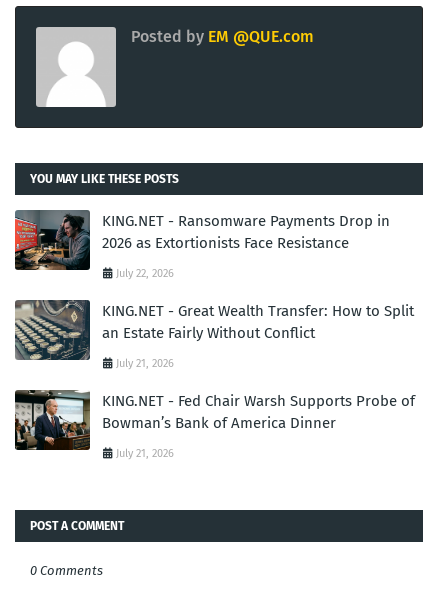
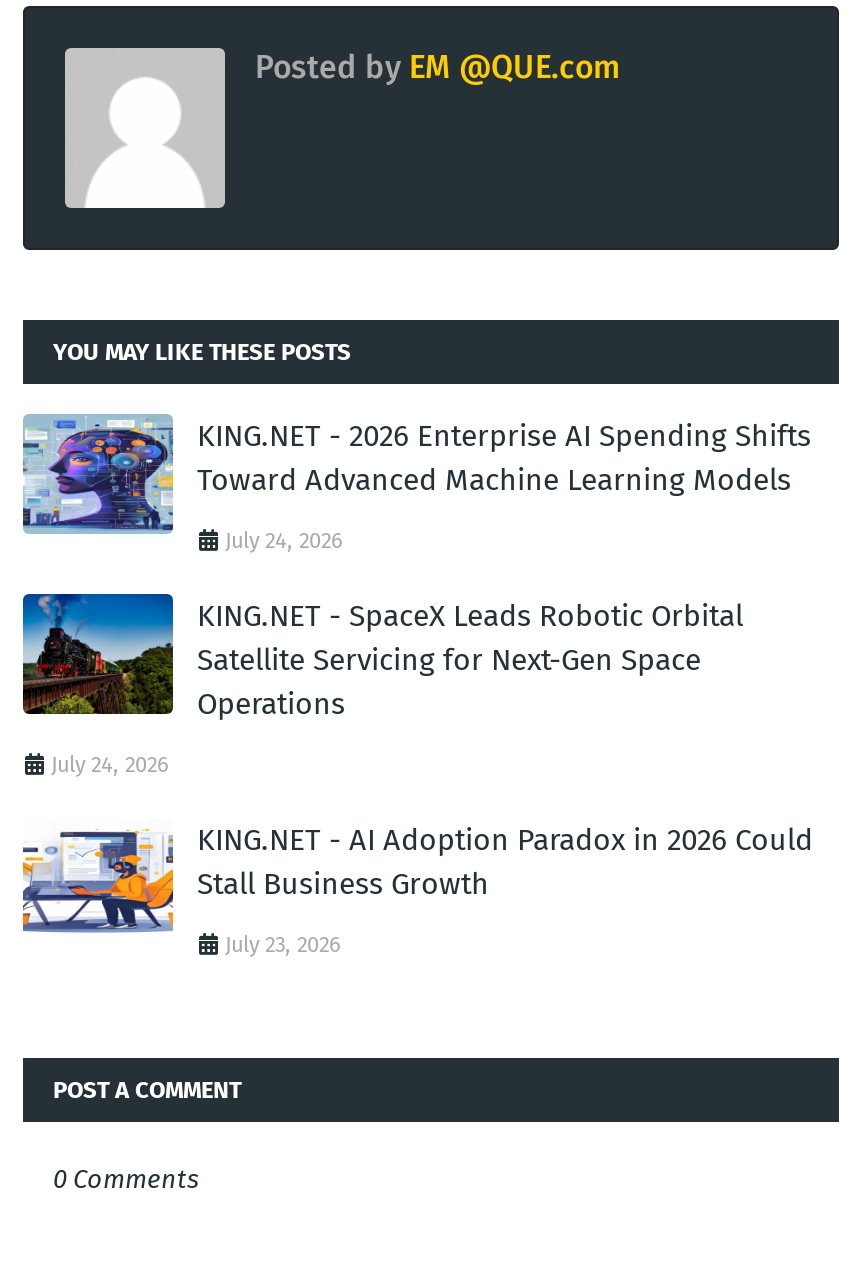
- [image]
- KING.NET - Ransomware Payments Drop in
- 2026 as Extortionists Face Resistance
+ [image]
+ KING.NET - 2026 Enterprise AI Spending Shifts
+ Toward Advanced Machine Learning Models

- July 22, 2026
+ July 24, 2026

- [image]
- KING.NET - Great Wealth Transfer: How to Split
- an Estate Fairly Without Conflict
+ [image]
+ KING.NET - SpaceX Leads Robotic Orbital
+ Satellite Servicing for Next-Gen Space
+ Operations

- July 21, 2026
+ July 24, 2026

- [image]
- KING.NET - Fed Chair Warsh Supports Probe of
- Bowman’s Bank of America Dinner
+ [image]
+ KING.NET - AI Adoption Paradox in 2026 Could
+ Stall Business Growth

- July 21, 2026
+ July 23, 2026
